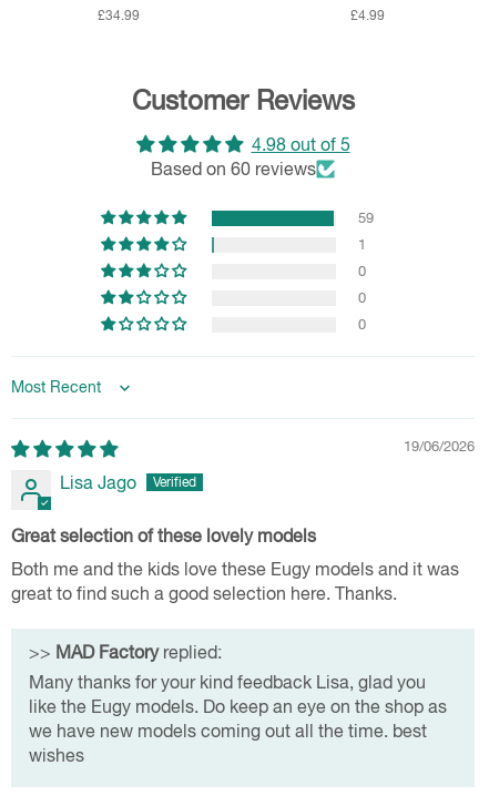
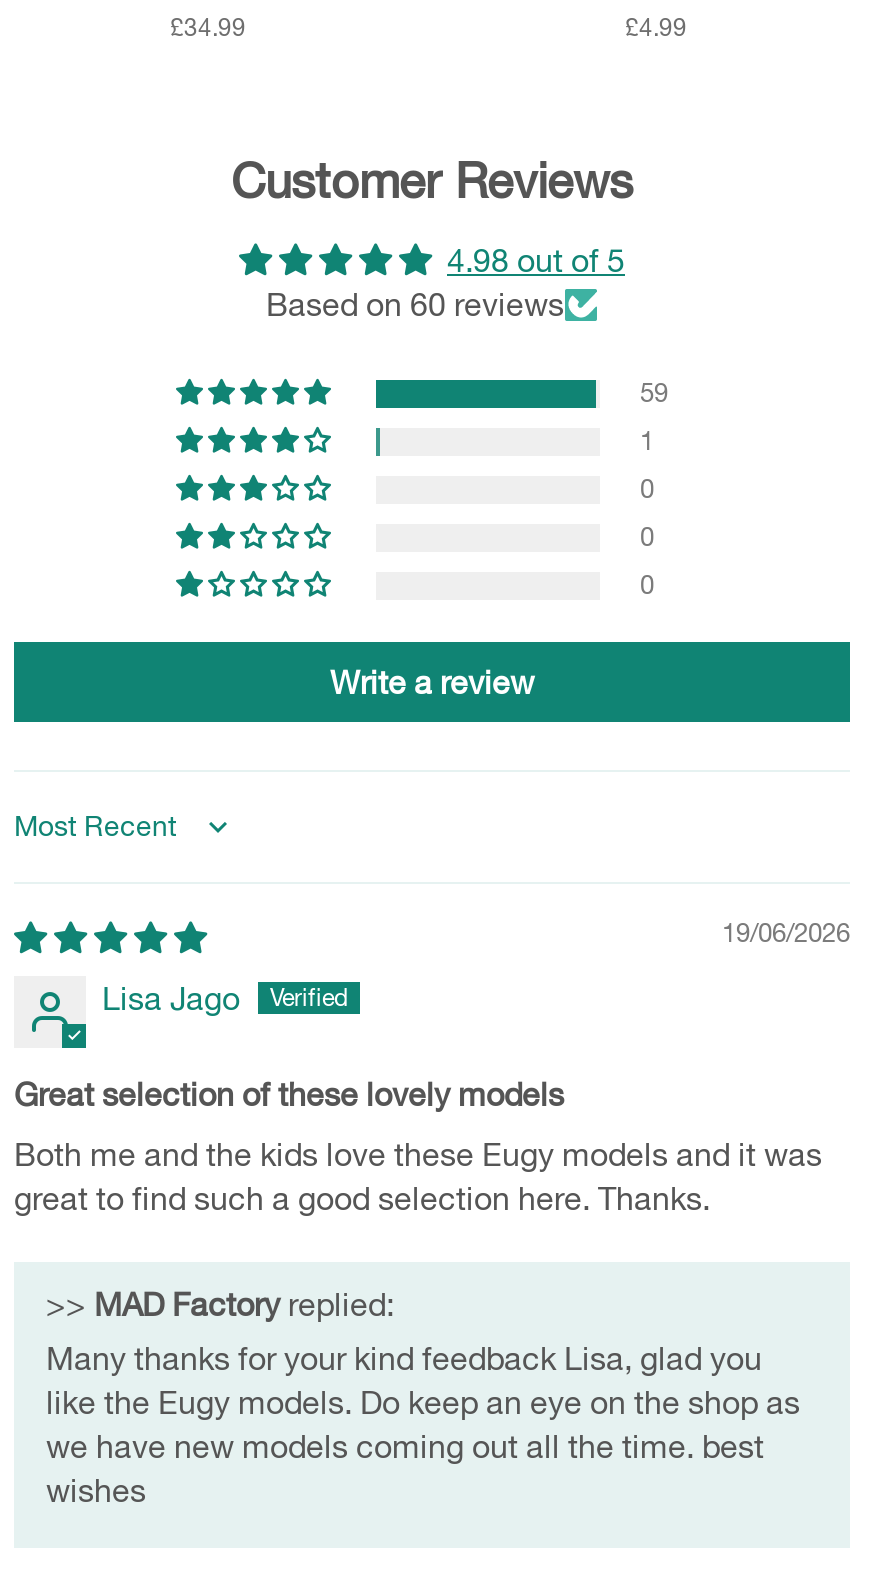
+ Write a review
